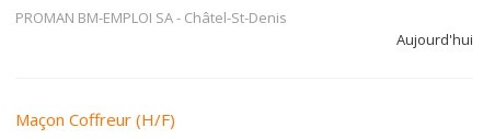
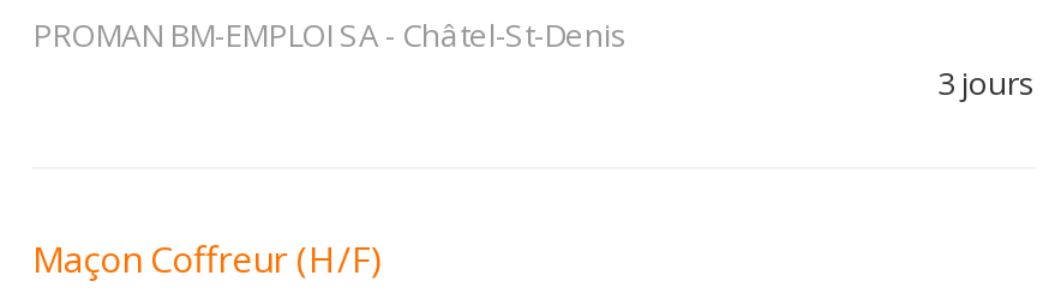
- Aujourd'hui
+ 3 jours
